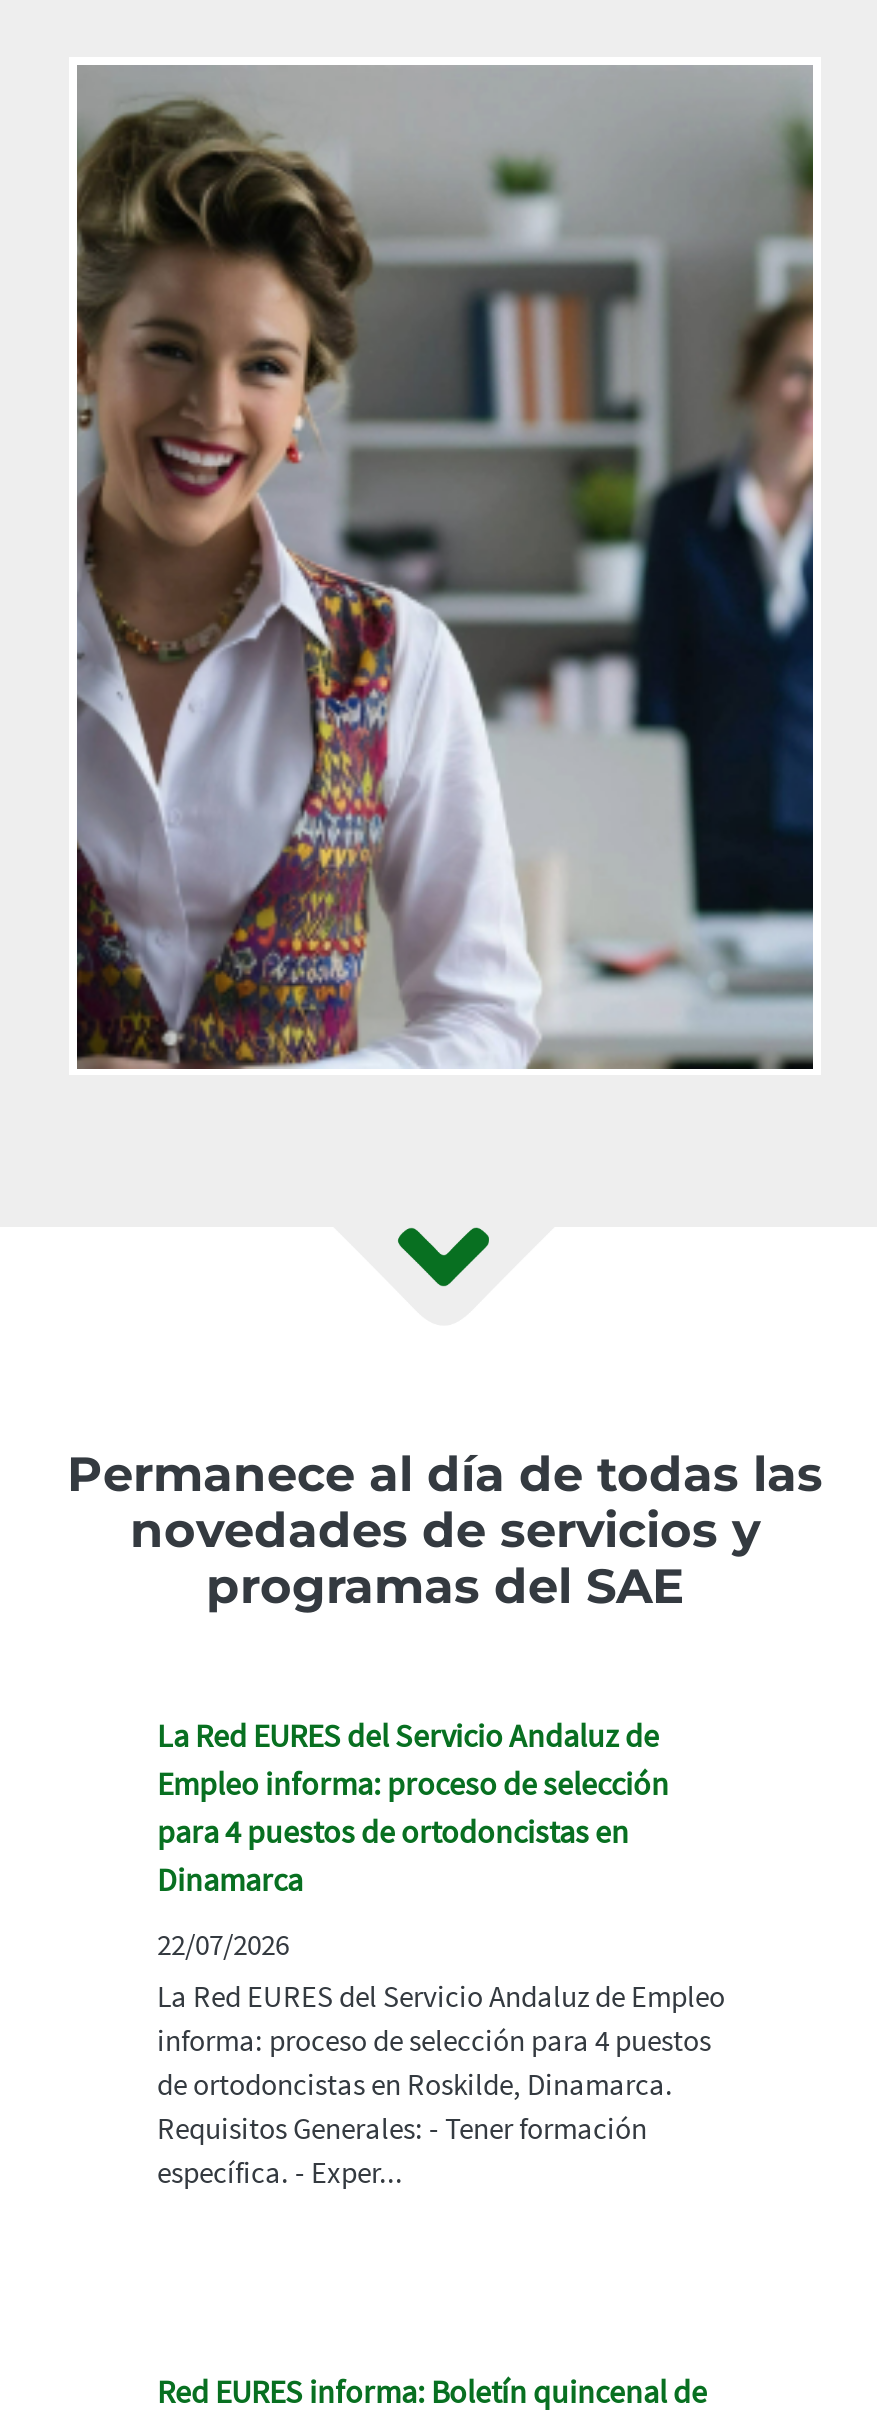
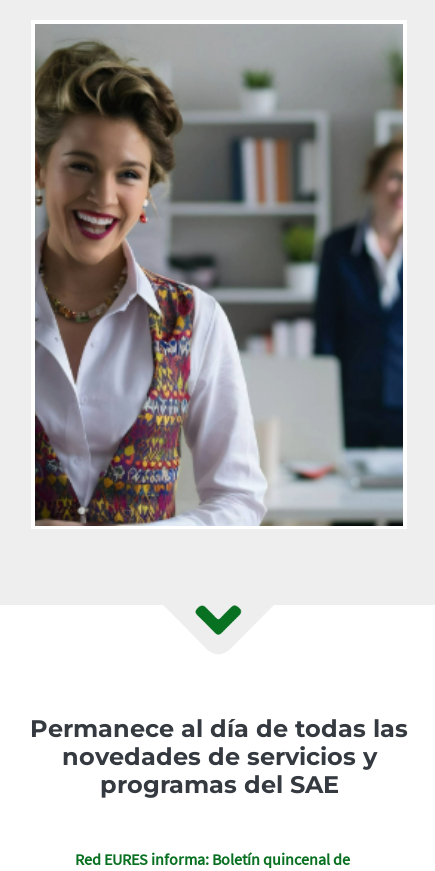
- La Red EURES del Servicio Andaluz de
- Empleo informa: proceso de selección
- para 4 puestos de ortodoncistas en
- Dinamarca
- 22/07/2026
- La Red EURES del Servicio Andaluz de Empleo
- informa: proceso de selección para 4 puestos
- de ortodoncistas en Roskilde, Dinamarca.
- Requisitos Generales: - Tener formación
- específica. - Exper...
